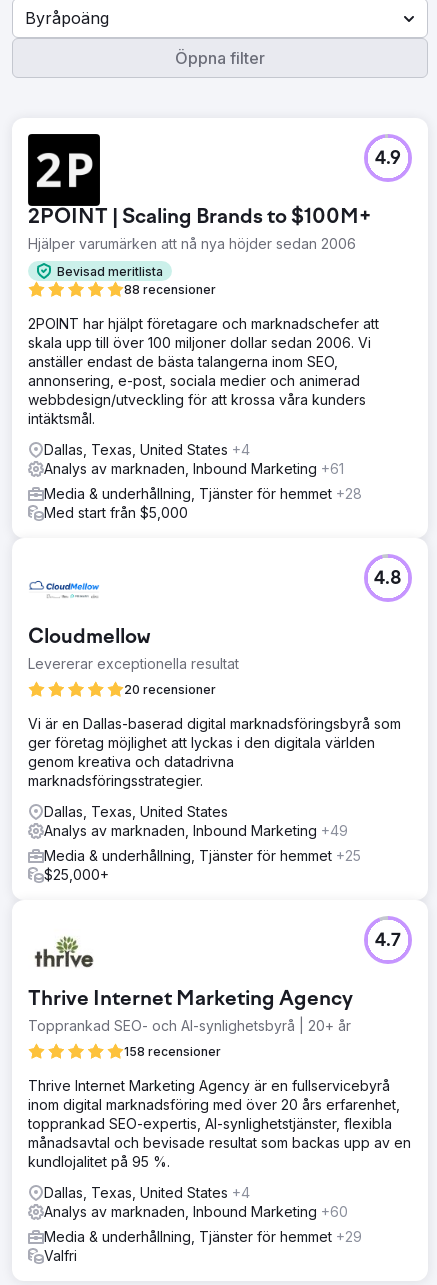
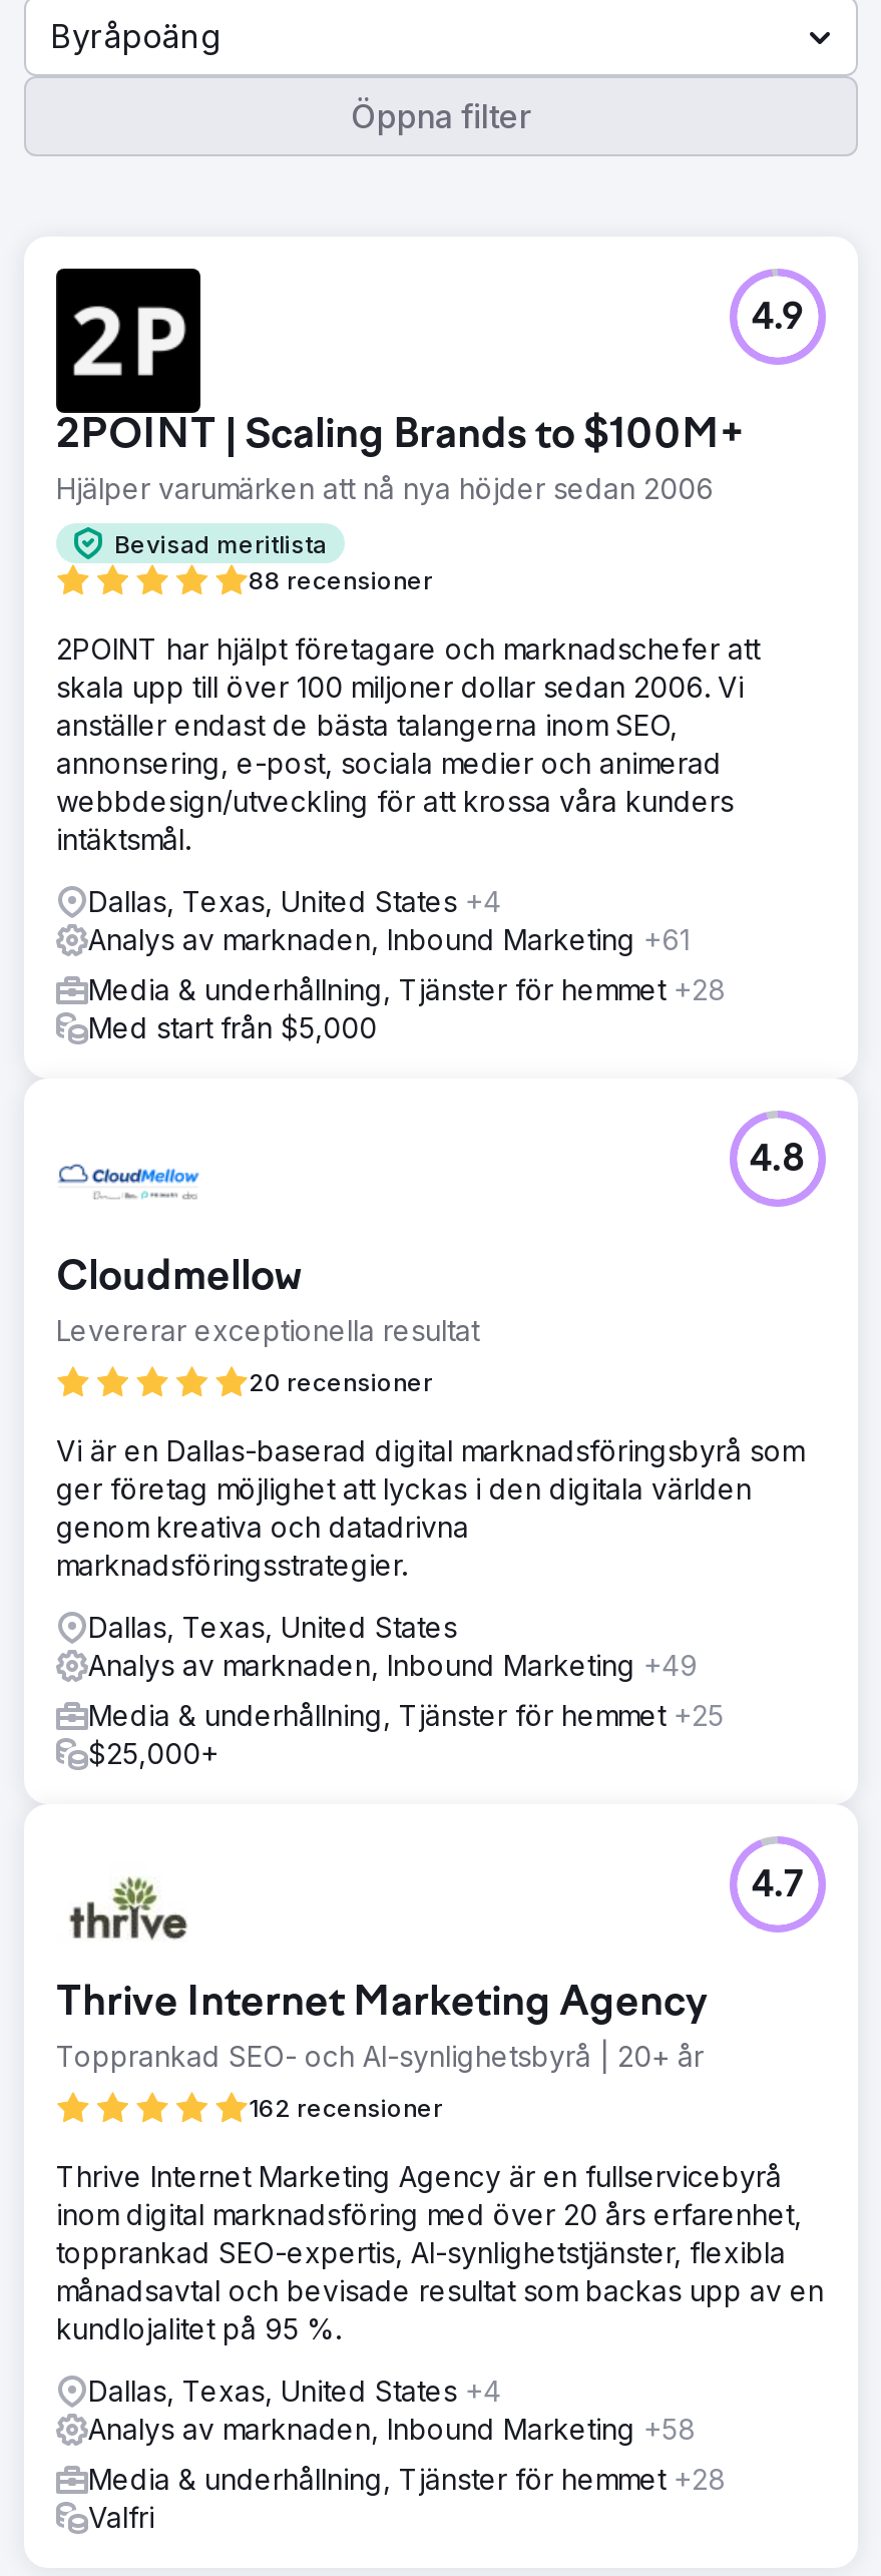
- 158 recensioner
+ 162 recensioner

- Analys av marknaden, Inbound Marketing +60
+ Analys av marknaden, Inbound Marketing +58

- Media & underhållning, Tjänster för hemmet +29
+ Media & underhållning, Tjänster för hemmet +28
